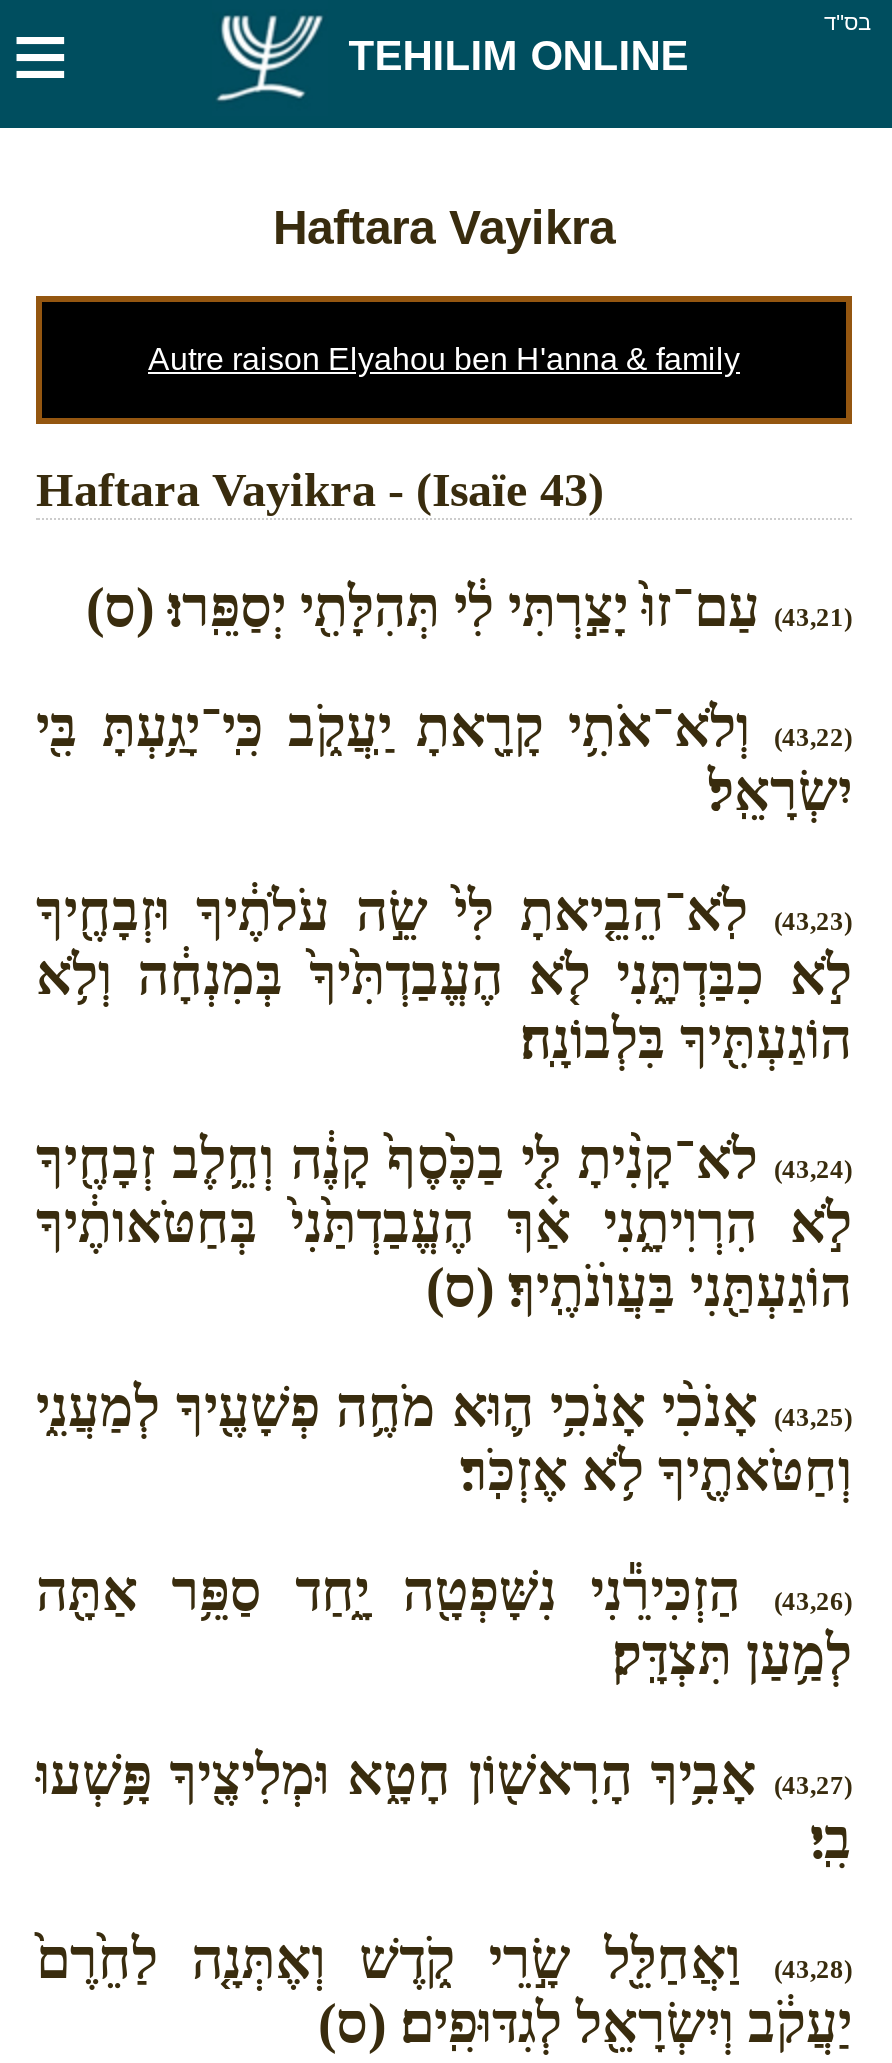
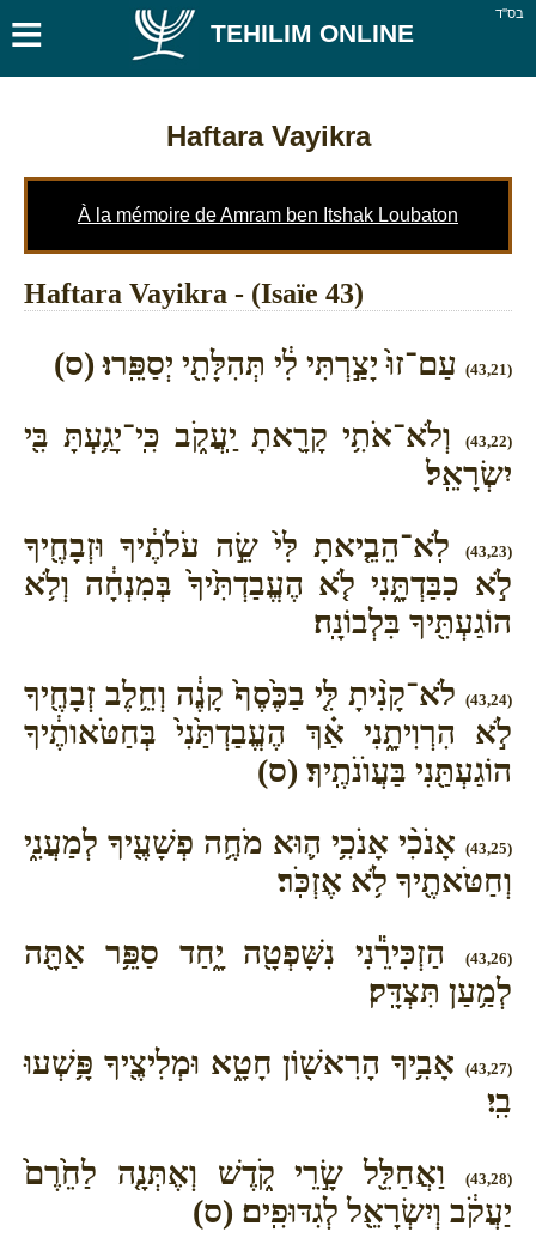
- Autre raison Elyahou ben H'anna & family
+ À la mémoire de Amram ben Itshak Loubaton
